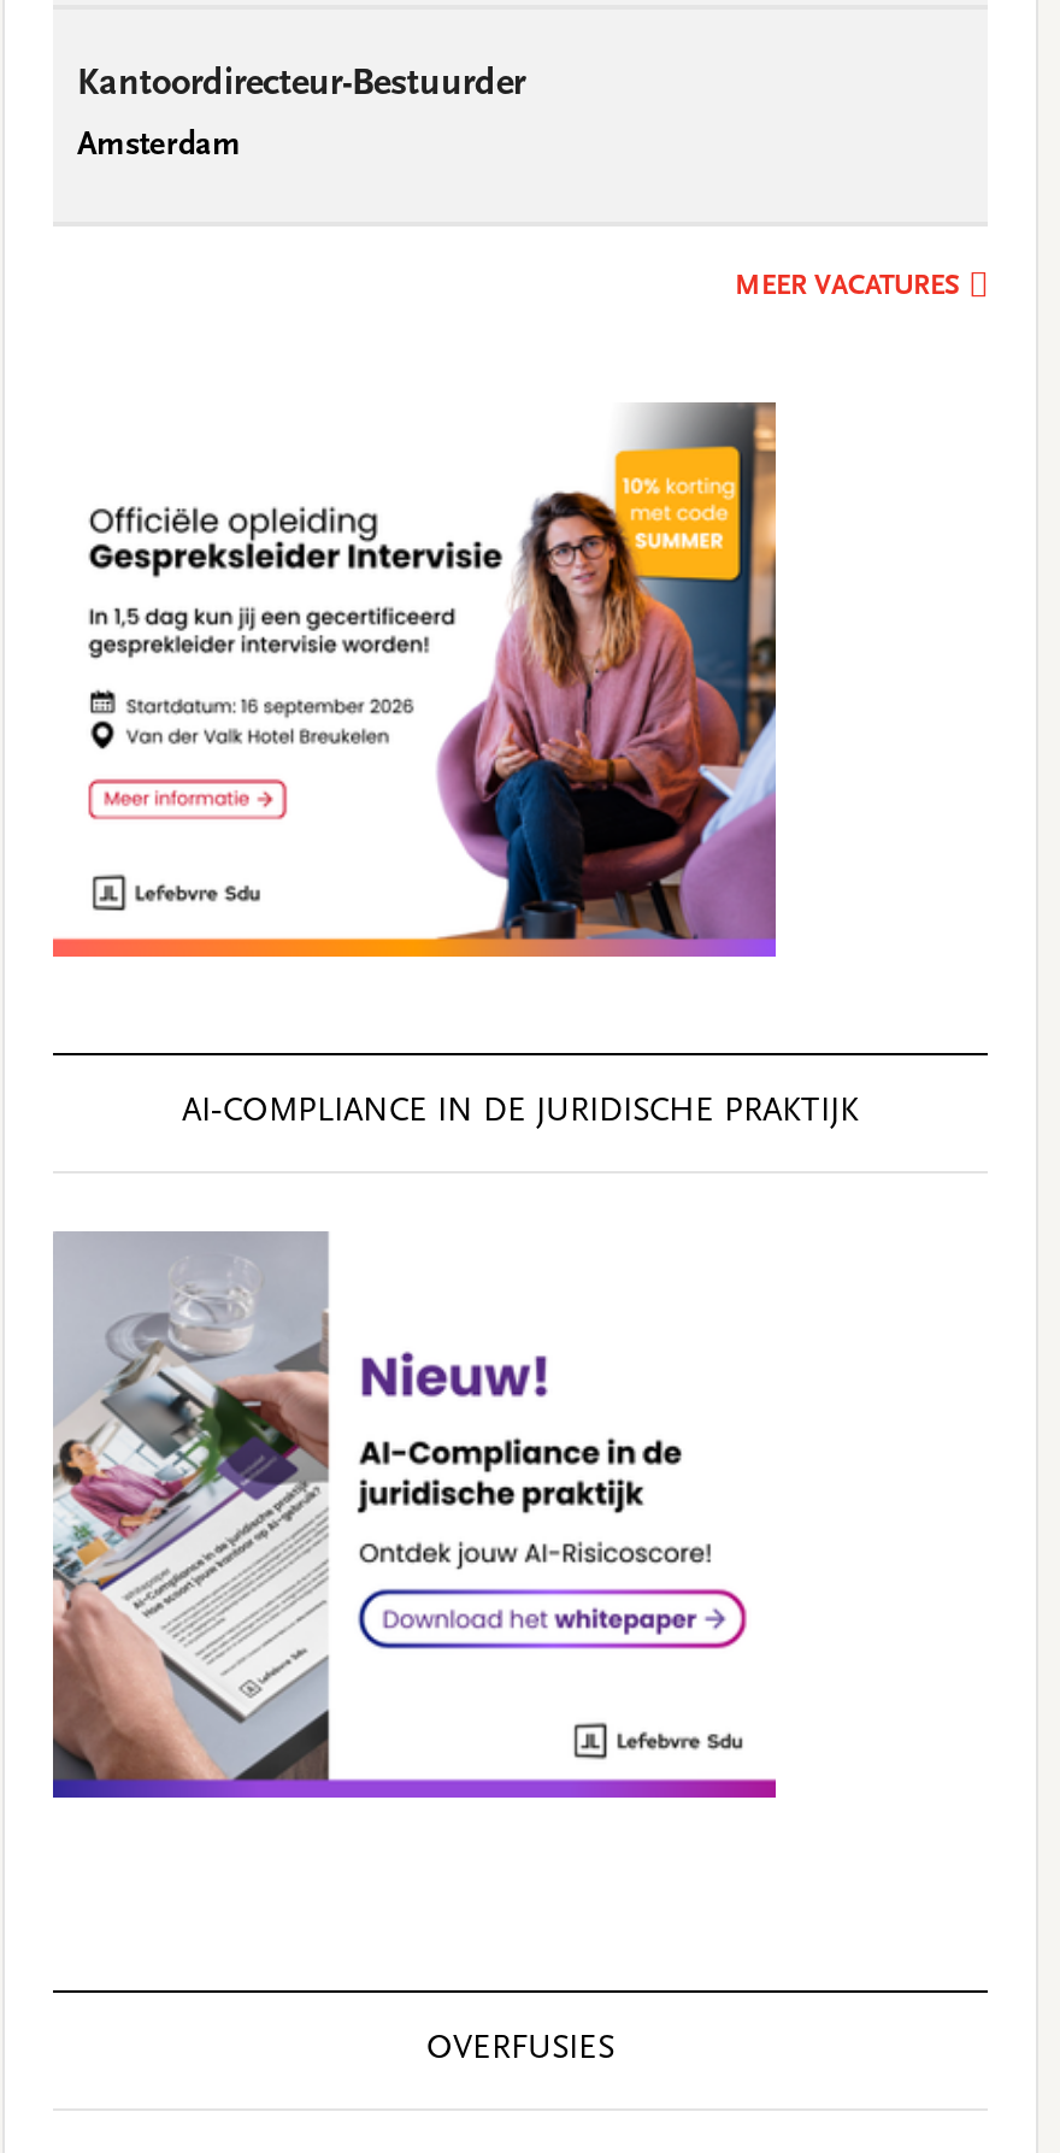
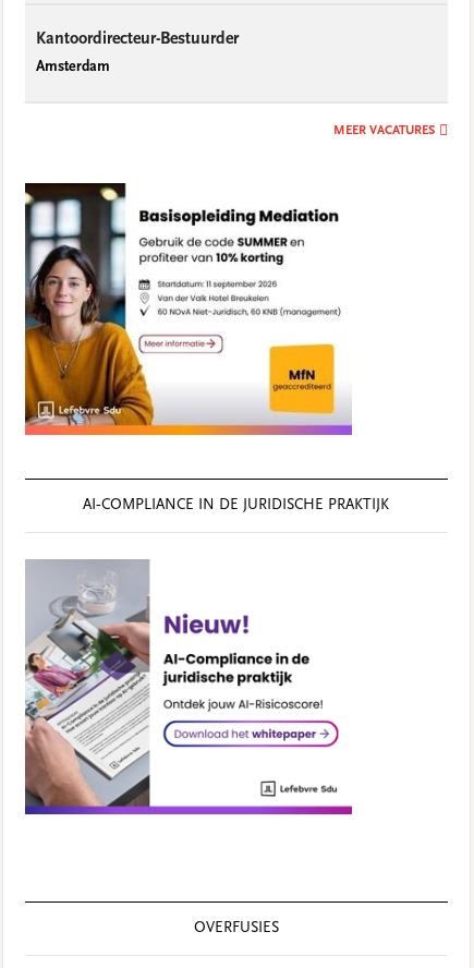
- [image]
+ [image]
